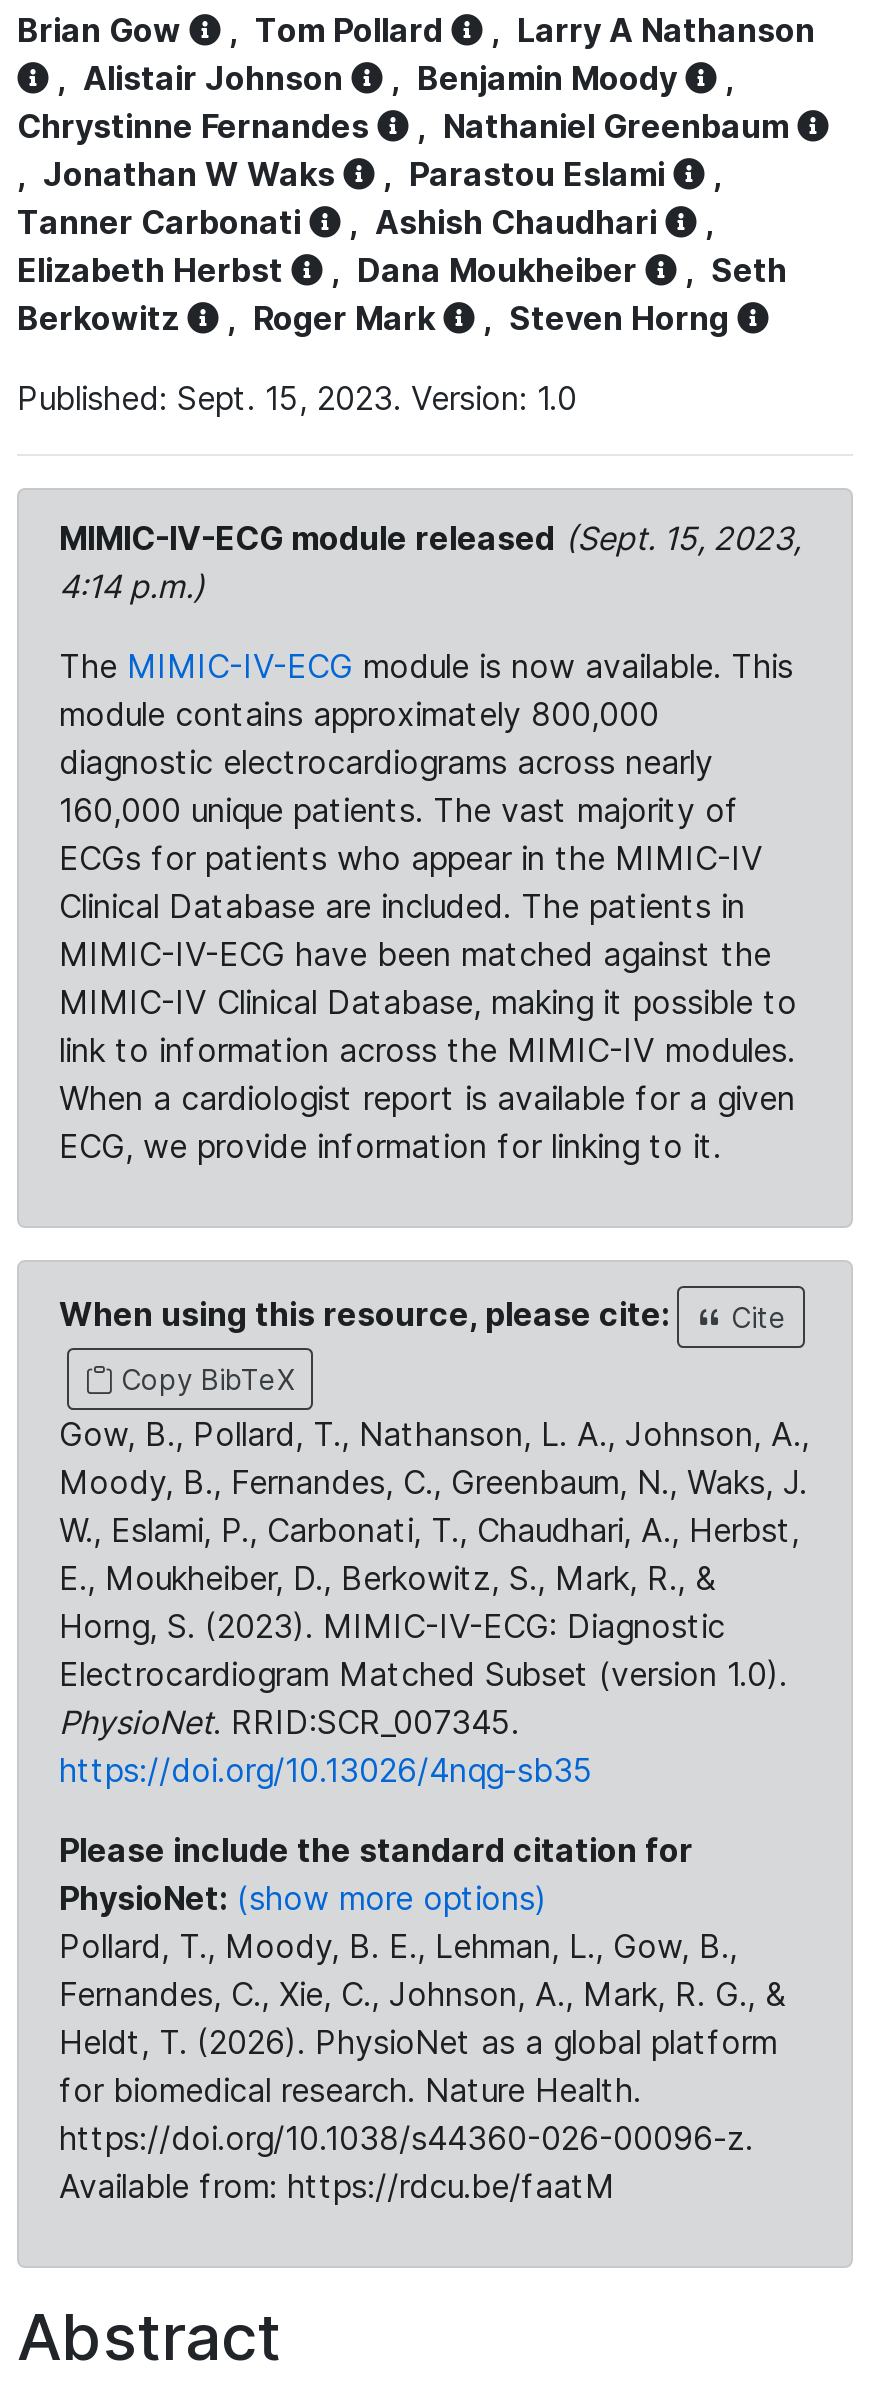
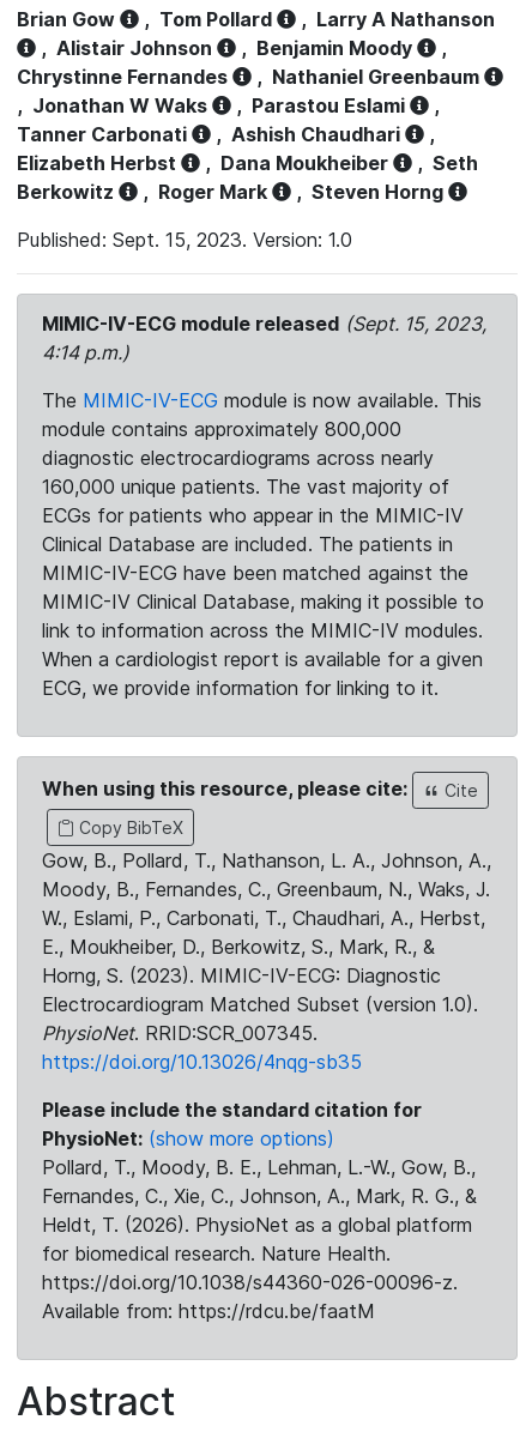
- Pollard, T., Moody, B. E., Lehman, L., Gow, B.,
+ Pollard, T., Moody, B. E., Lehman, L.-W., Gow, B.,
